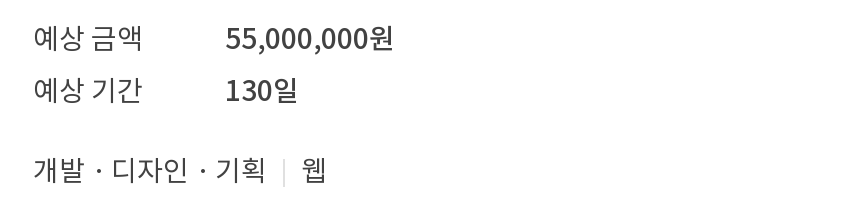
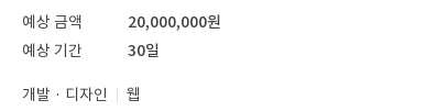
- 55,000,000원
+ 20,000,000원

- 130일
+ 30일

- 개발 · 디자인 · 기획
+ 개발 · 디자인
